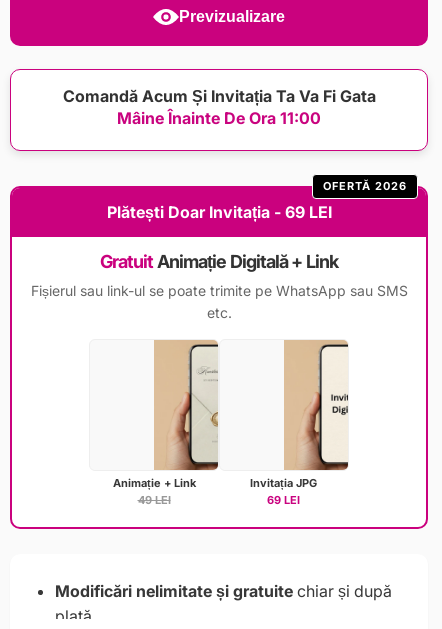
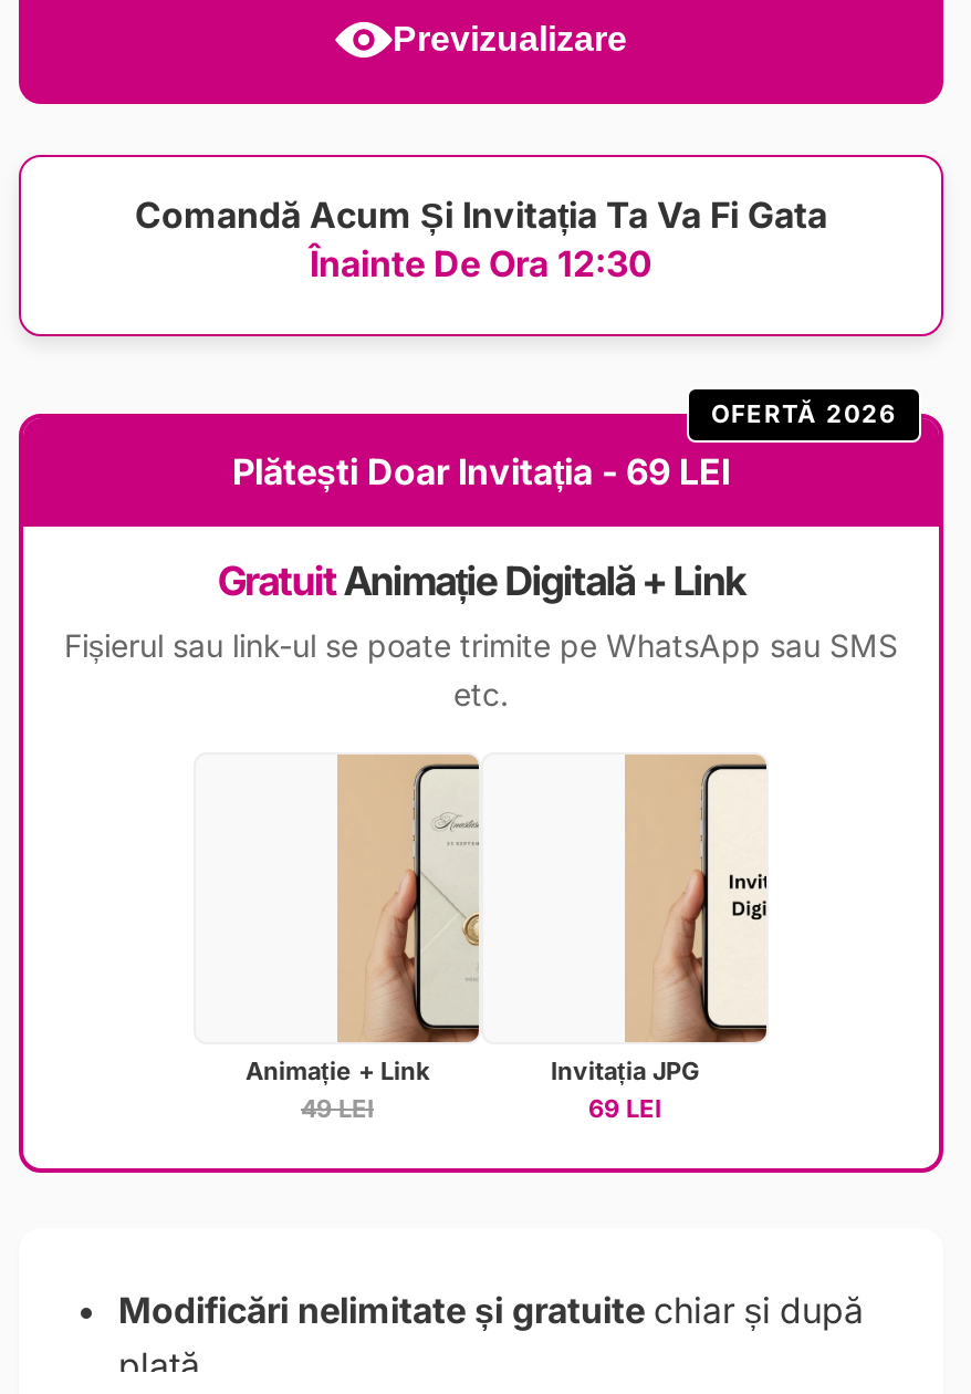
- Mâine Înainte De Ora 11:00
+ Înainte De Ora 12:30
